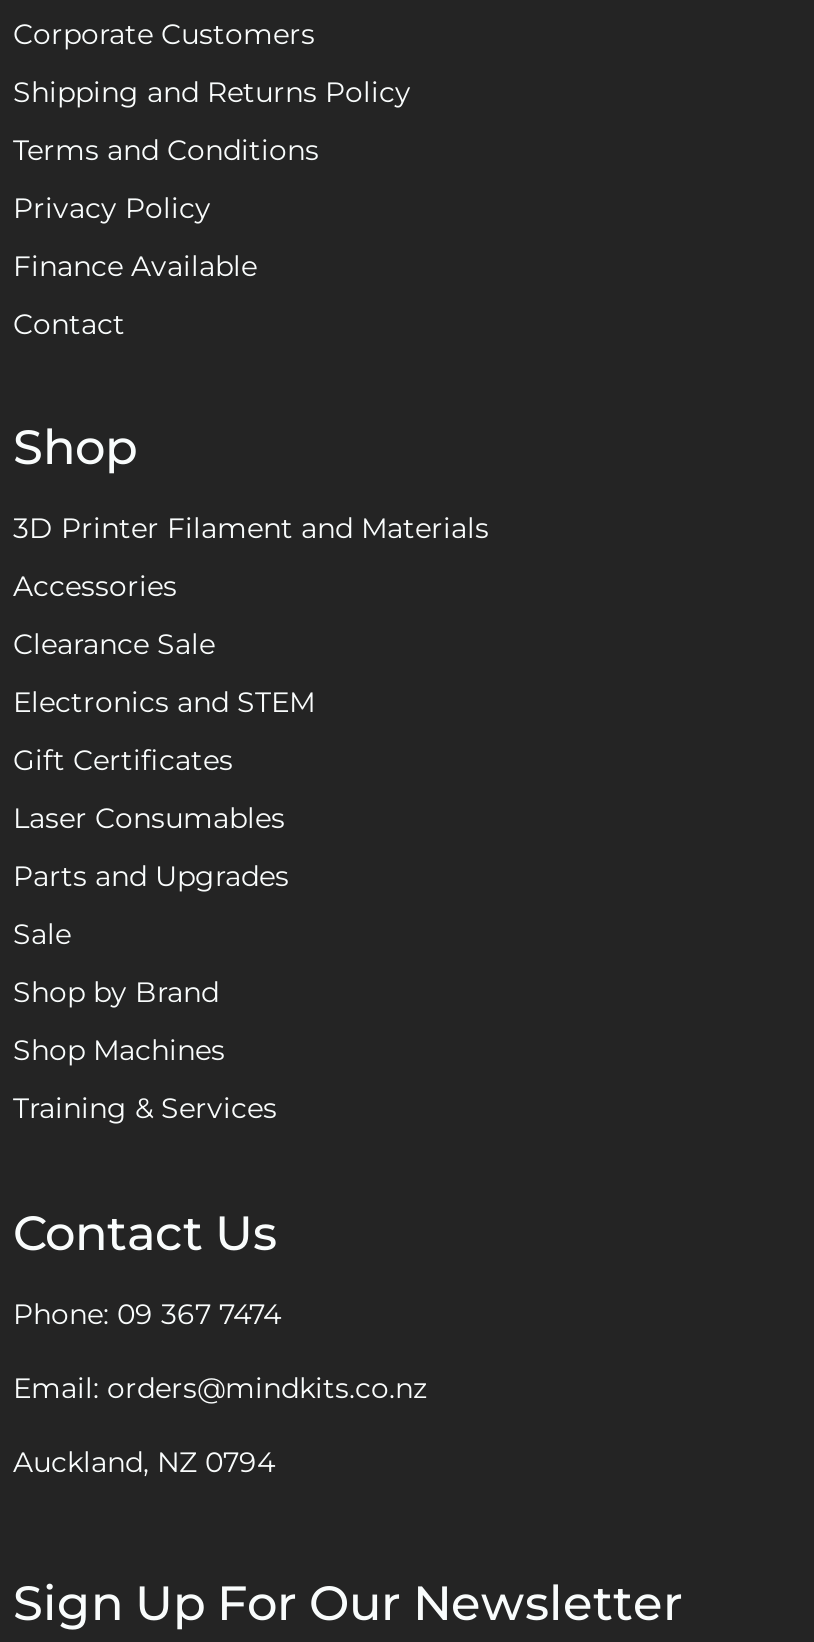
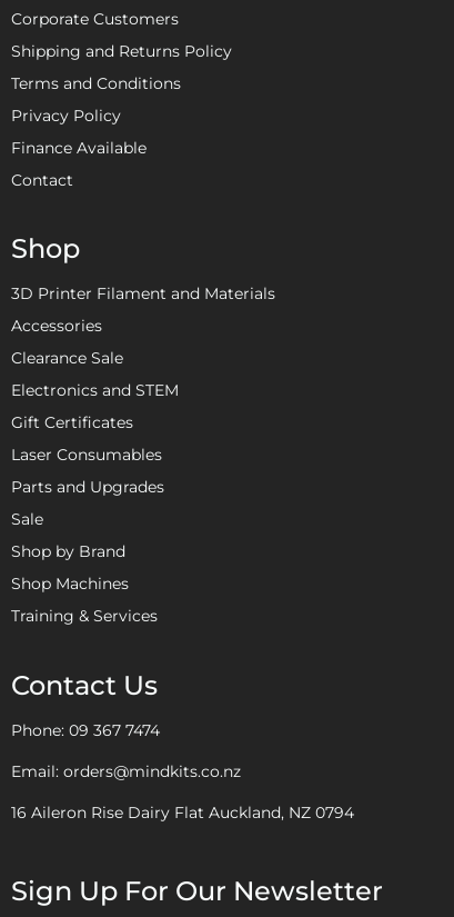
- Auckland, NZ 0794
+ 16 Aileron Rise Dairy Flat Auckland, NZ 0794
